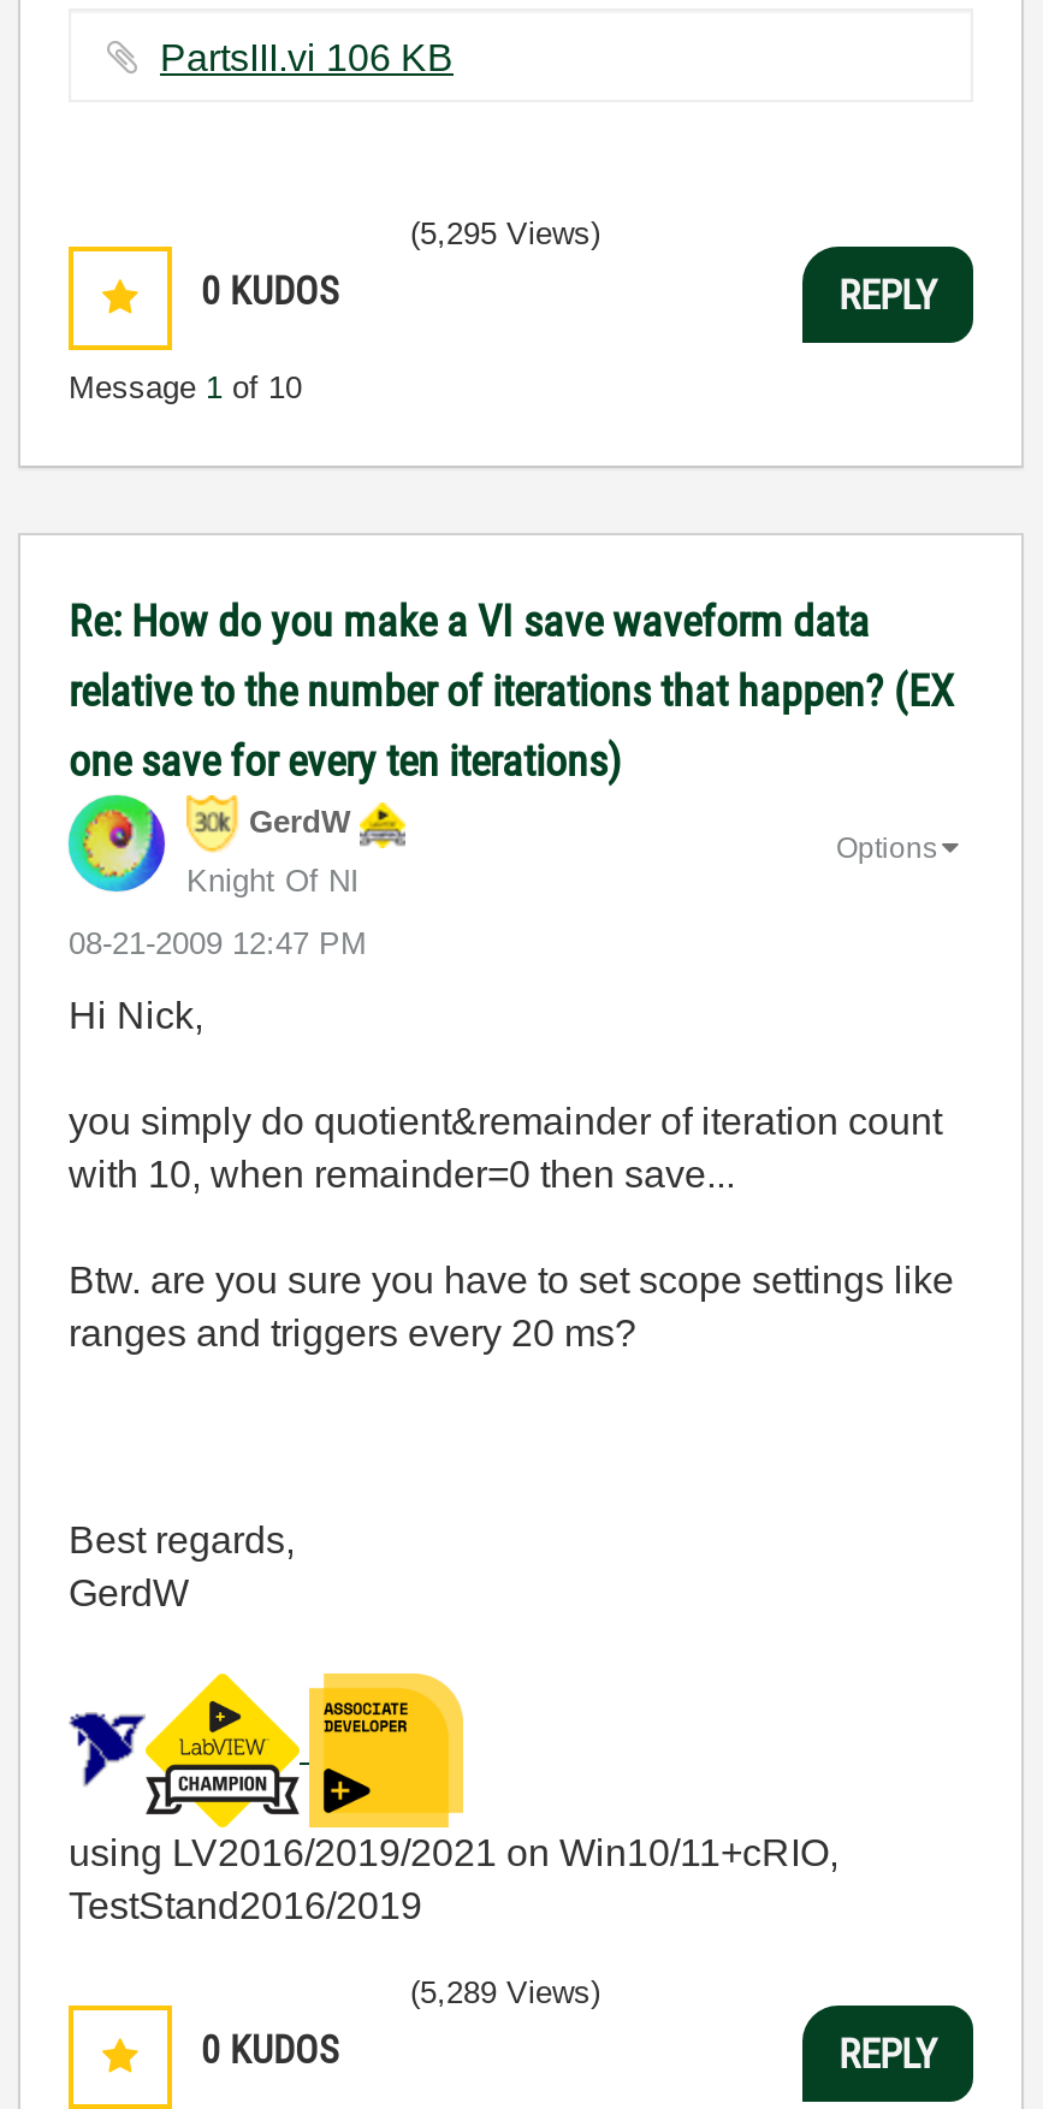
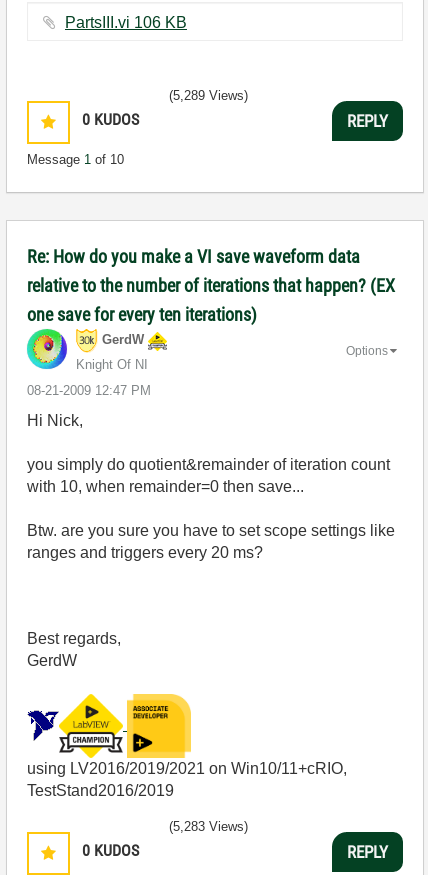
- (5,295 Views)
+ (5,289 Views)

- (5,289 Views)
+ (5,283 Views)
